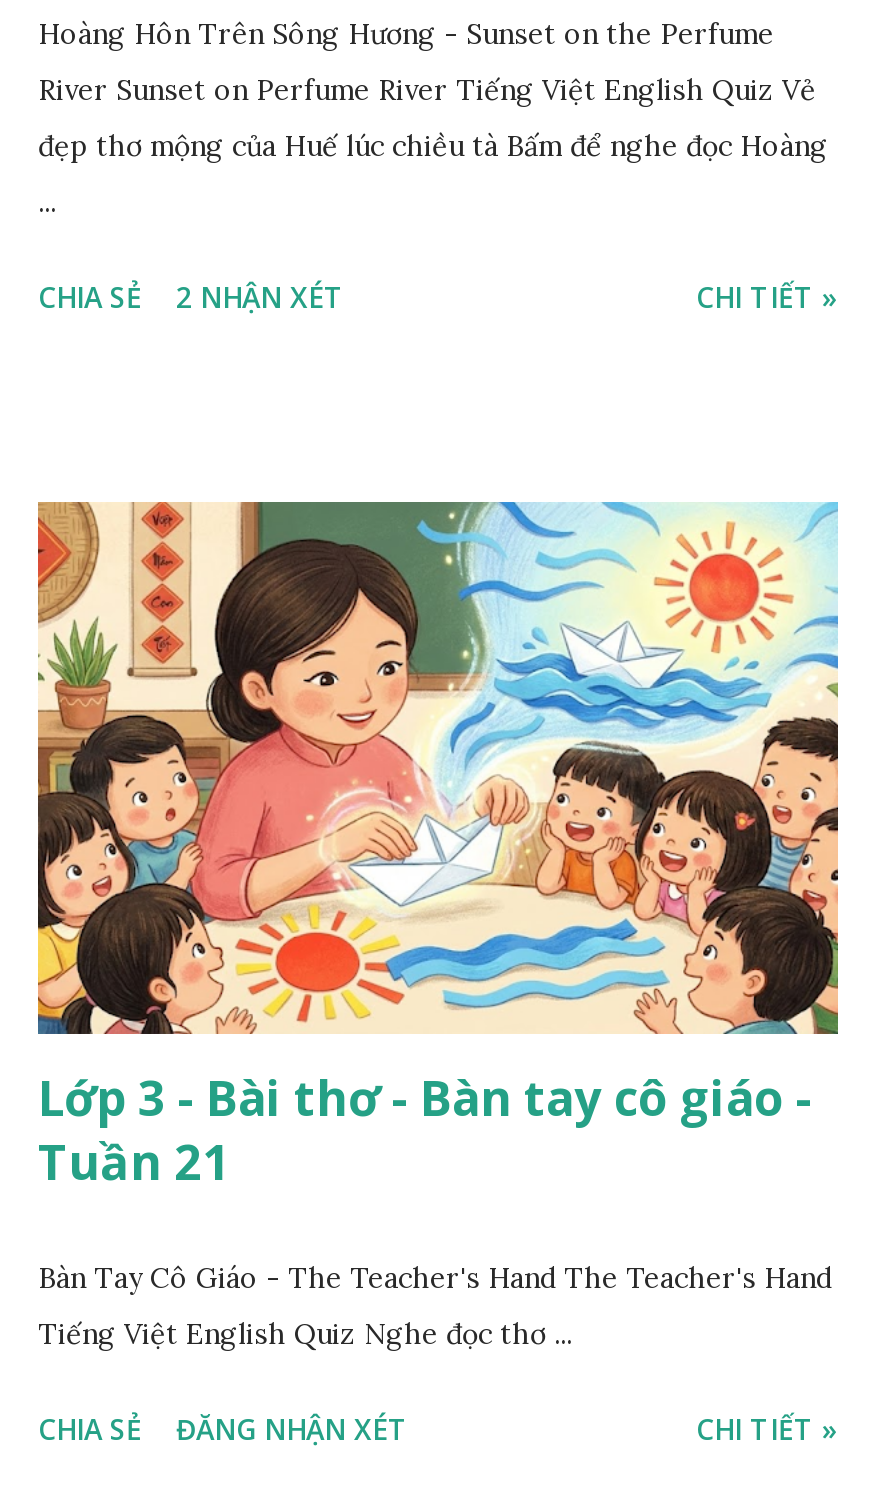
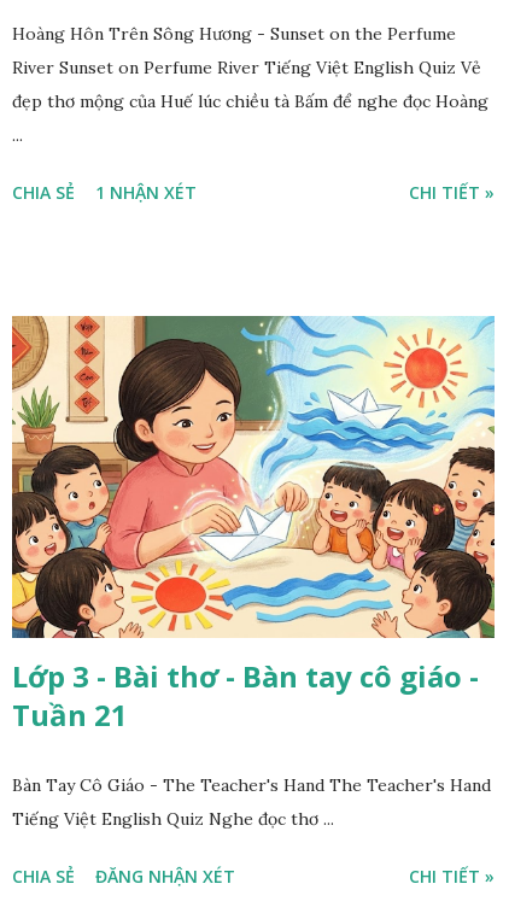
- CHIA SẺ 2 NHẬN XÉT
+ CHIA SẺ 1 NHẬN XÉT
